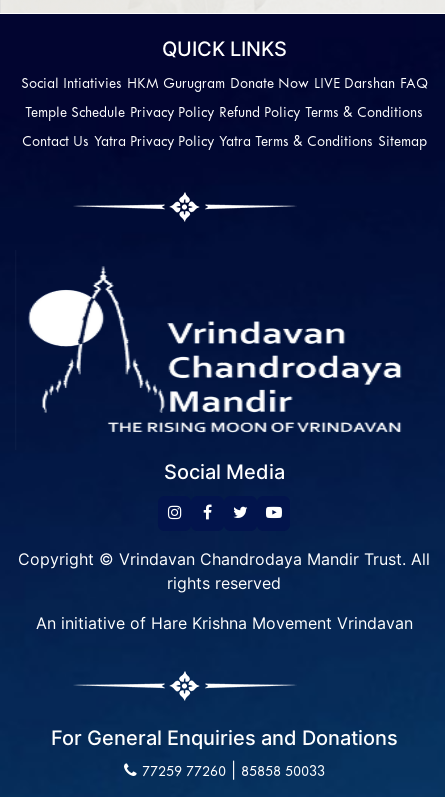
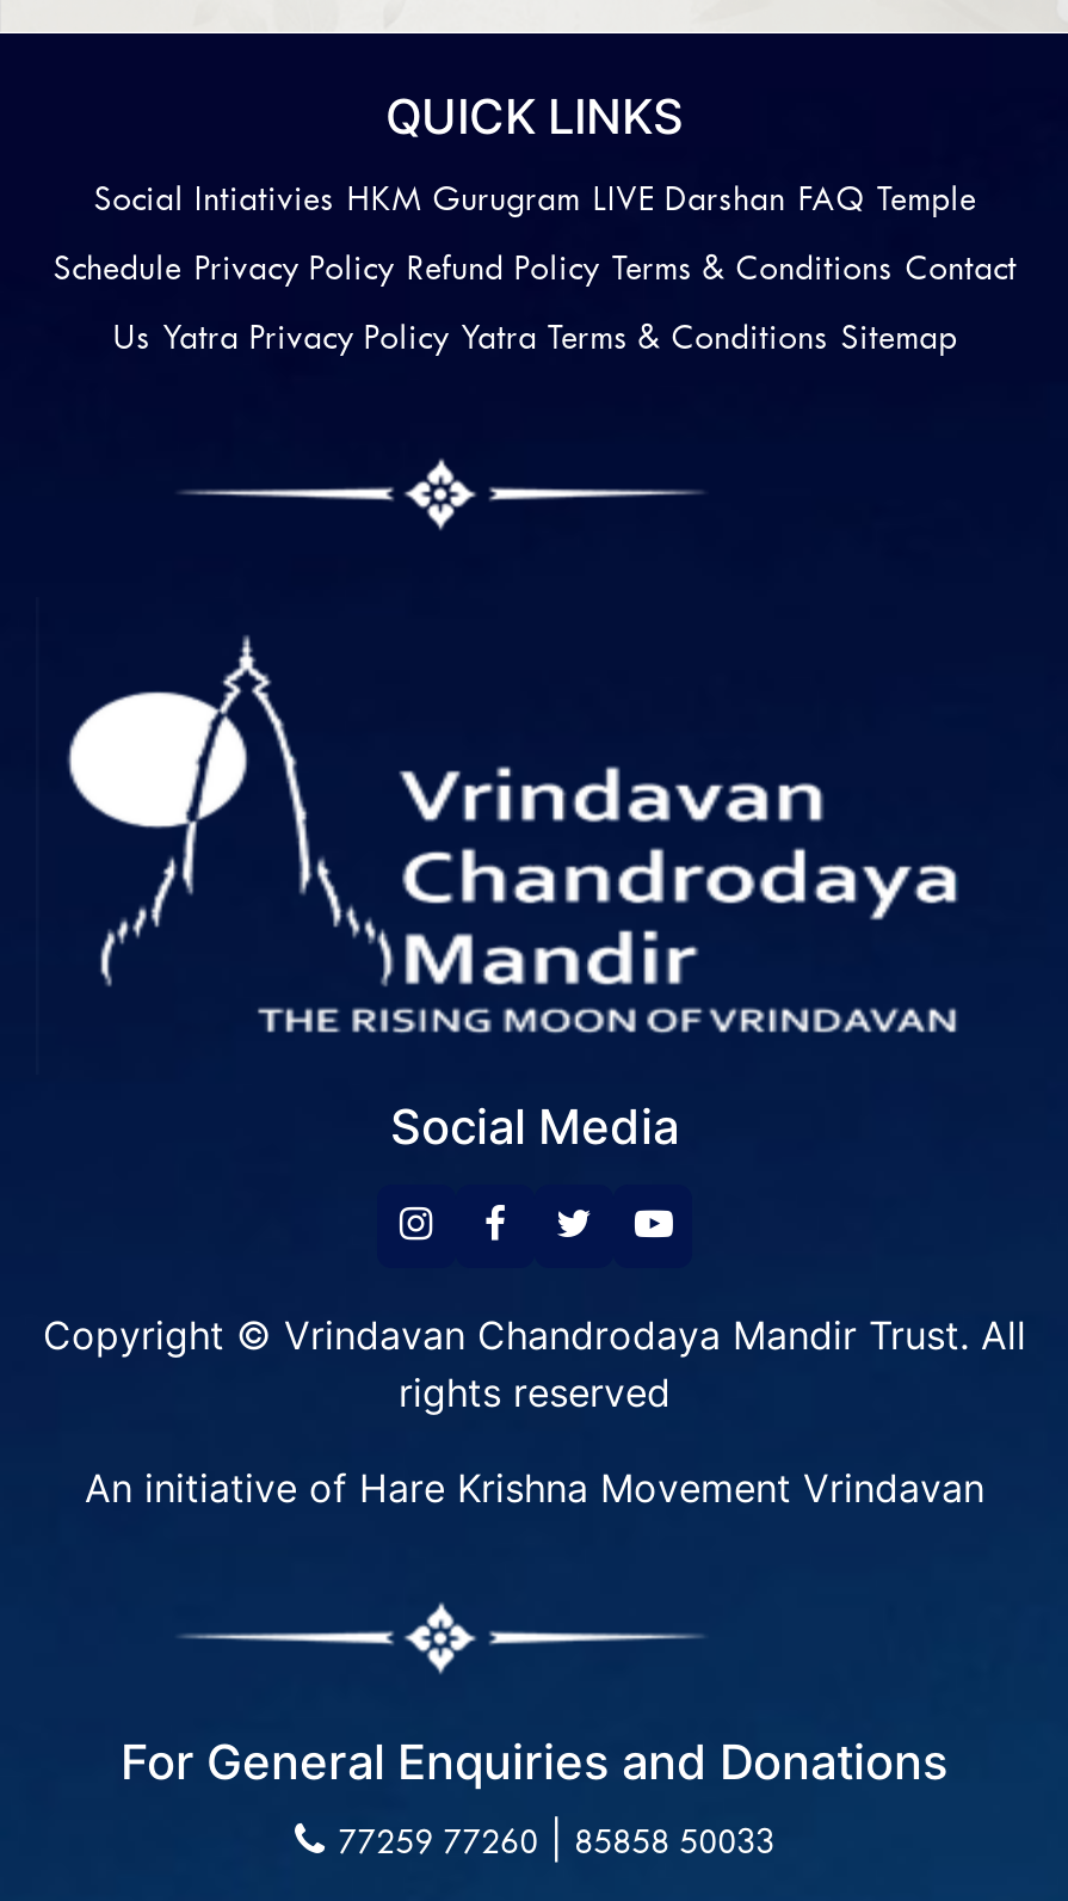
- Social Intiativies HKM Gurugram Donate Now LIVE Darshan FAQ
+ Social Intiativies HKM Gurugram LIVE Darshan FAQ Temple

- Temple Schedule Privacy Policy Refund Policy Terms & Conditions
+ Schedule Privacy Policy Refund Policy Terms & Conditions Contact

- Contact Us Yatra Privacy Policy Yatra Terms & Conditions Sitemap
+ Us Yatra Privacy Policy Yatra Terms & Conditions Sitemap
